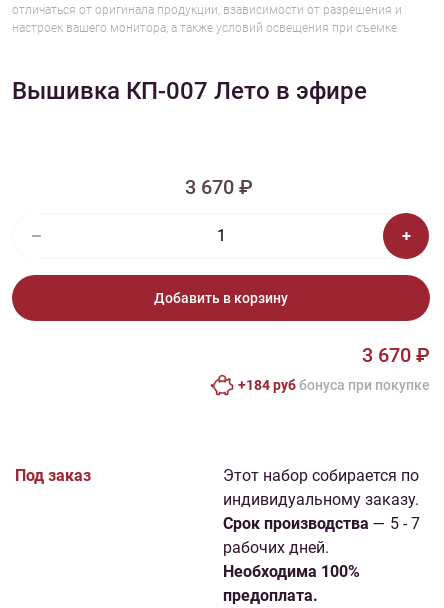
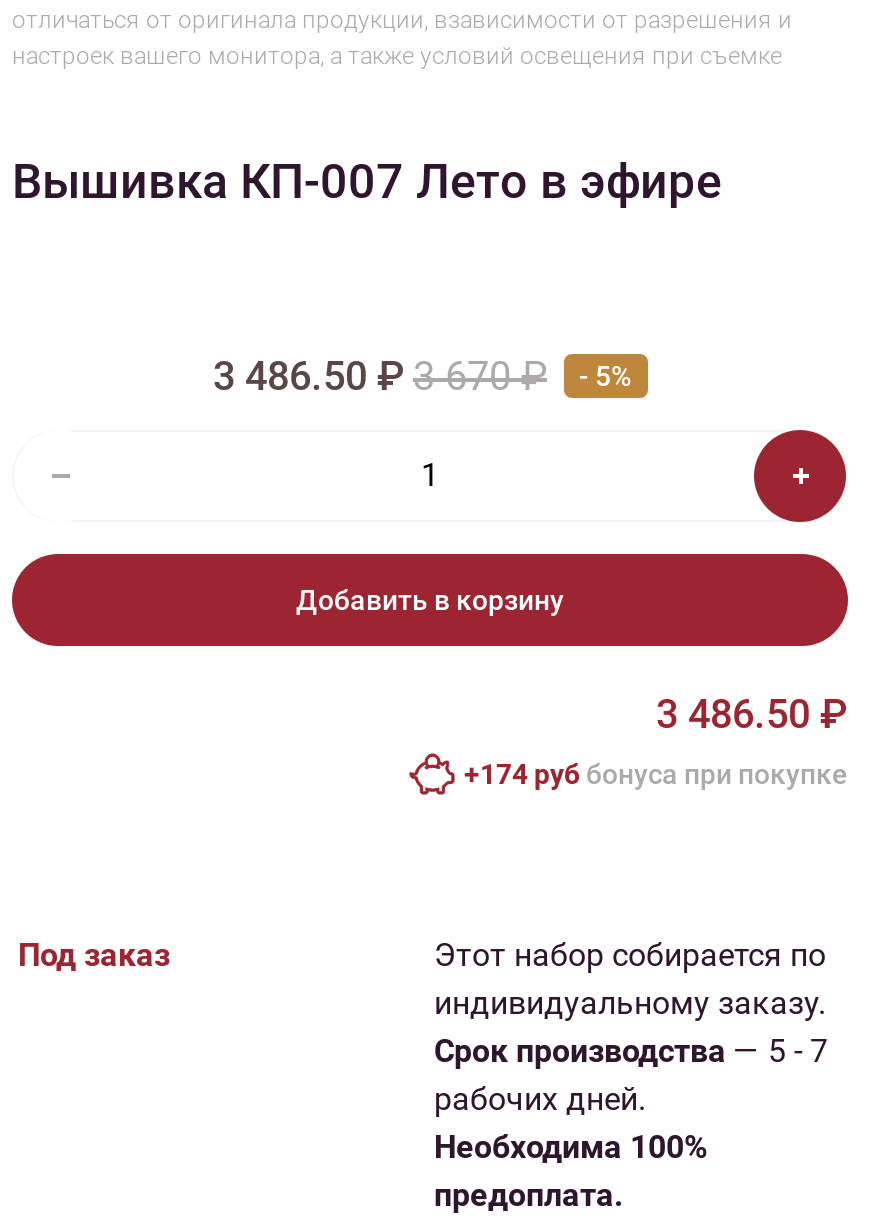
- 3 670 ₽
+ 3 486.50 ₽ 3 670 ₽
+ - 5%

- 3 670 ₽
+ 3 486.50 ₽

- +184 руб бонусa при покупке
+ +174 руб бонусa при покупке
